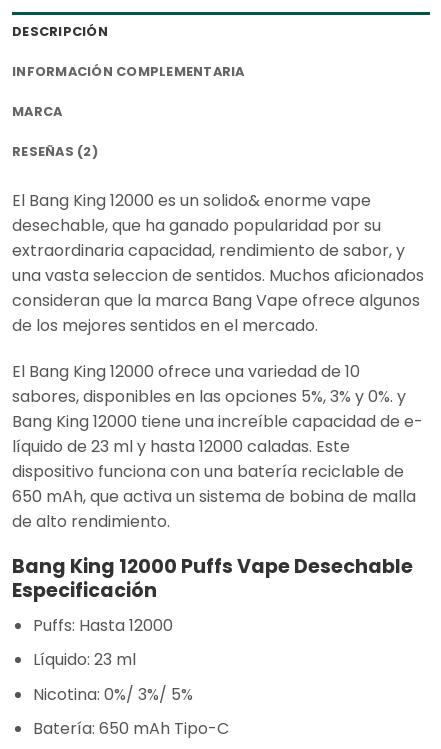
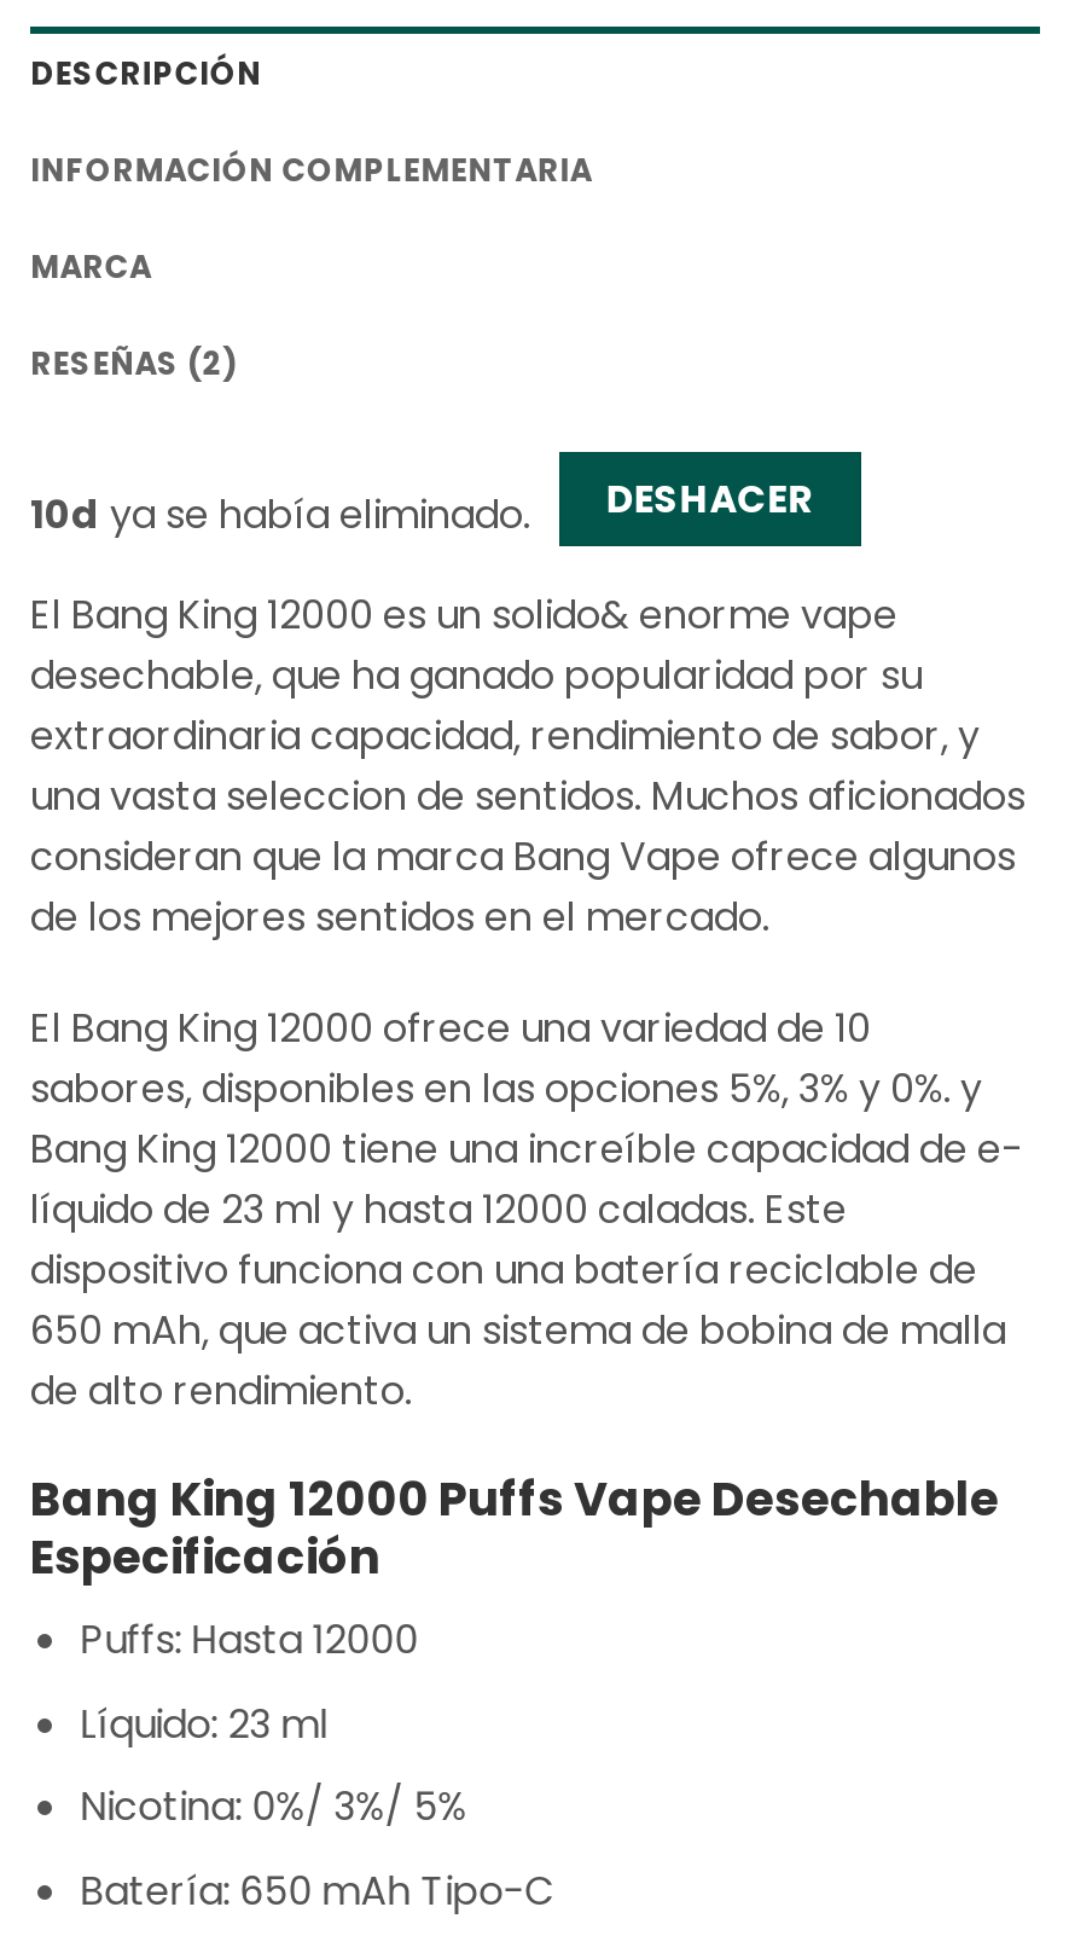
+ [image]
+ 10d ya se había eliminado.
